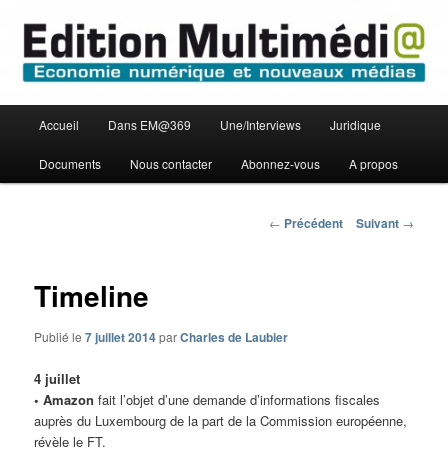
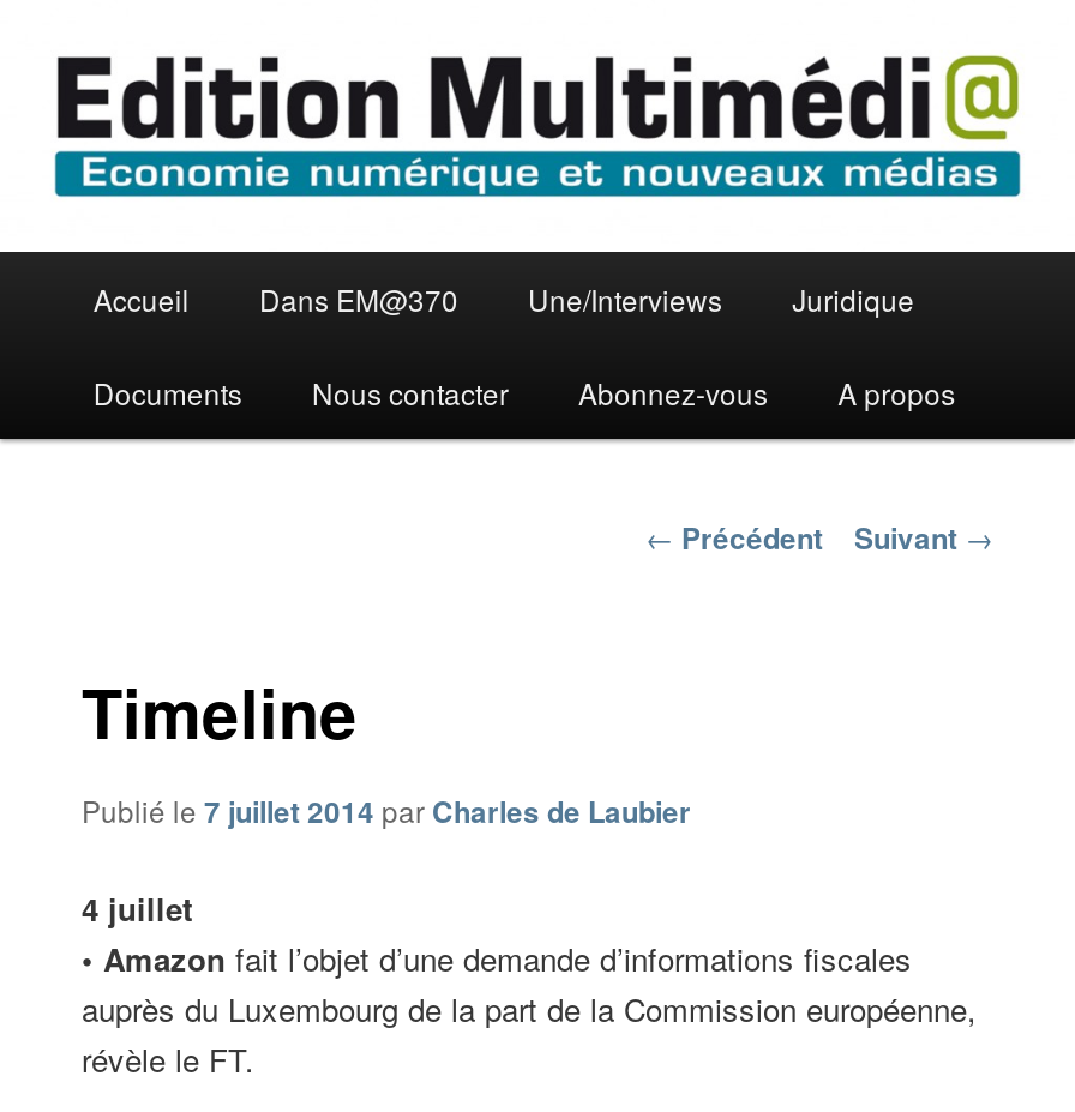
- Dans EM@369
+ Dans EM@370
